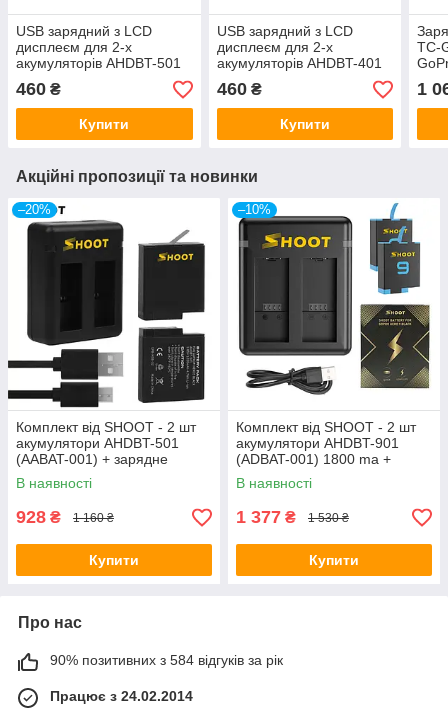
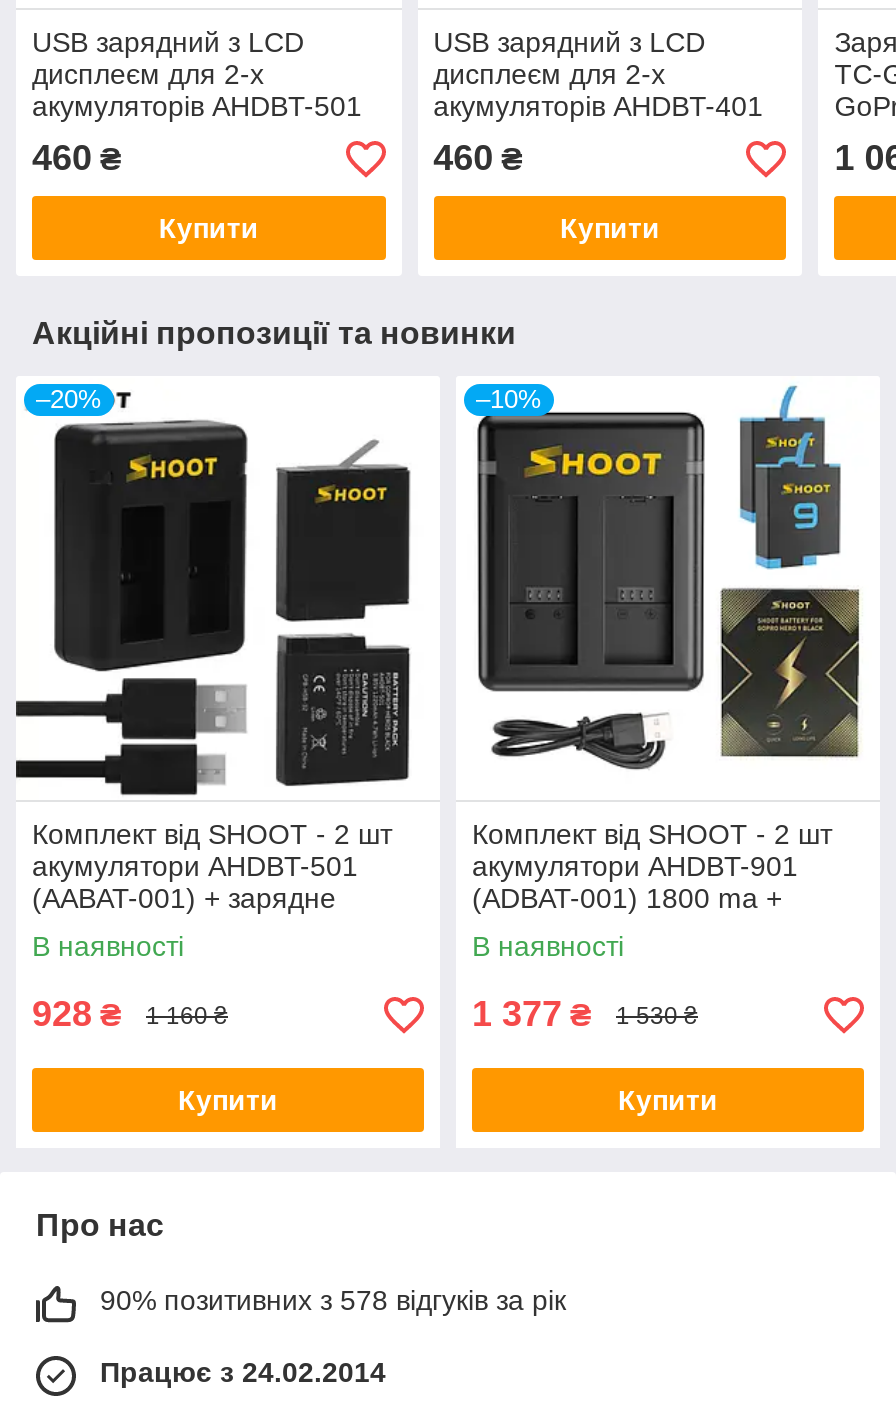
- 90% позитивних з 584 відгуків за рік
+ 90% позитивних з 578 відгуків за рік
